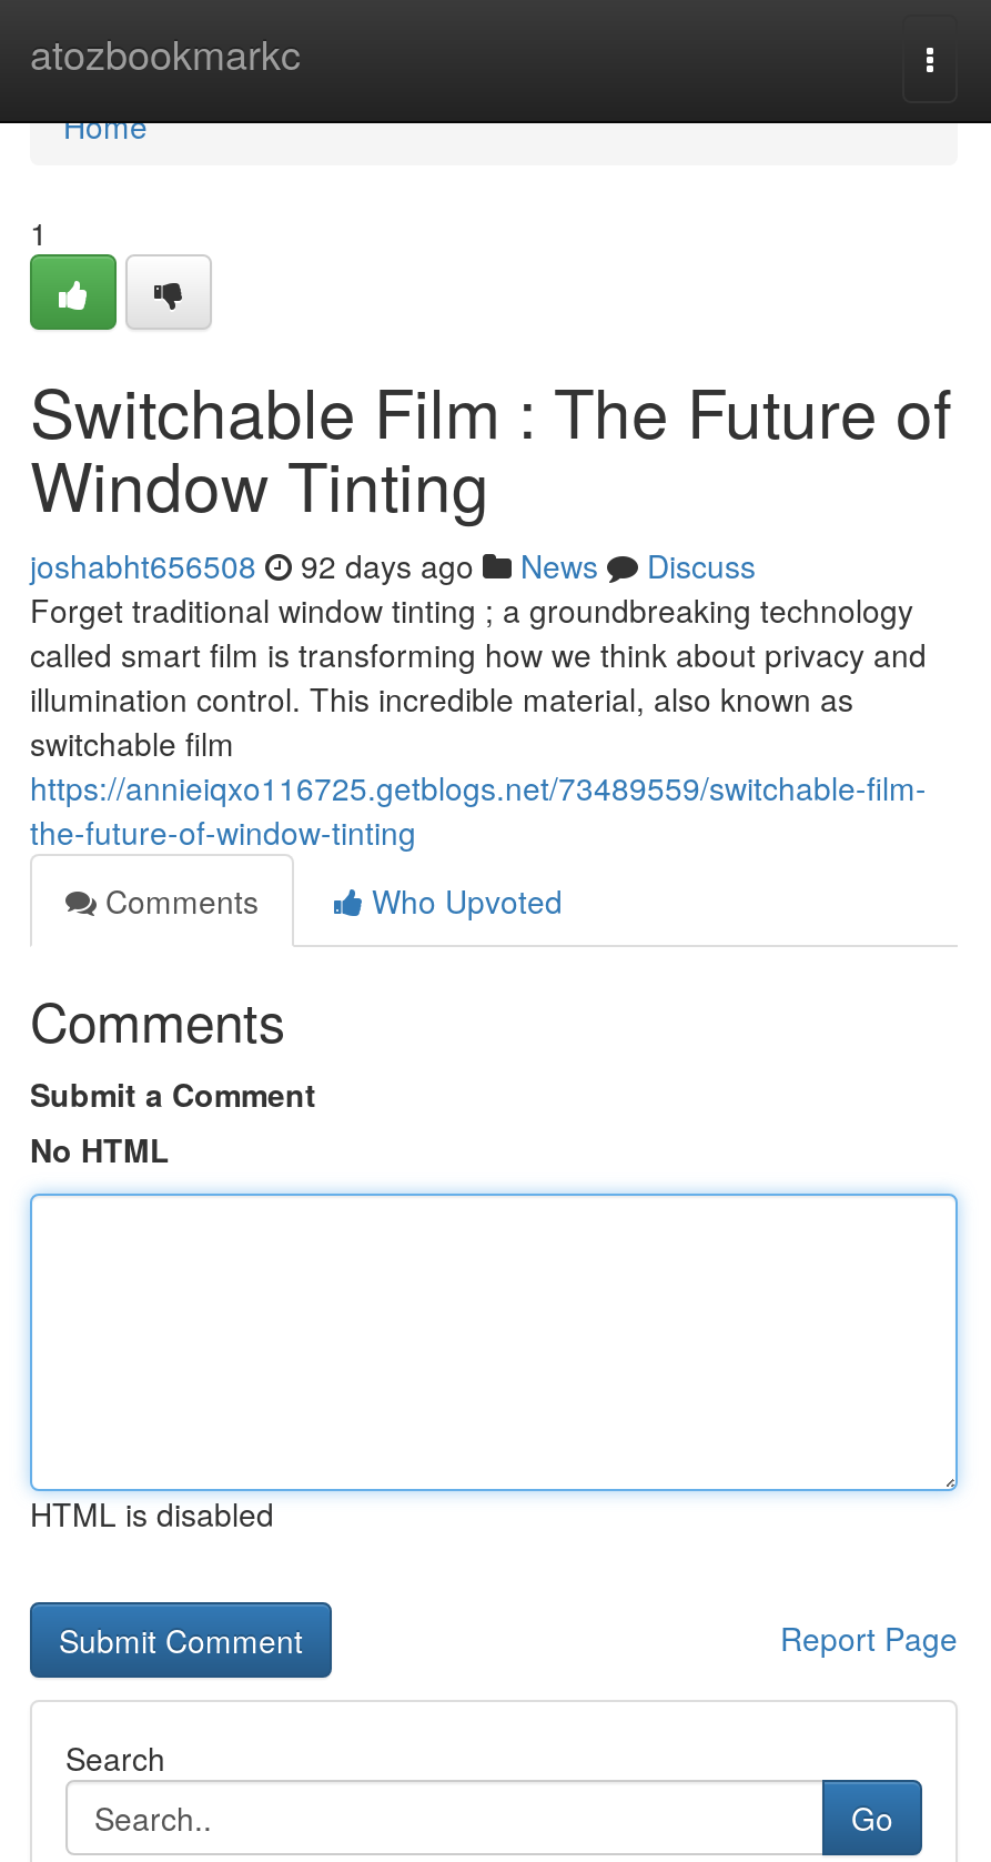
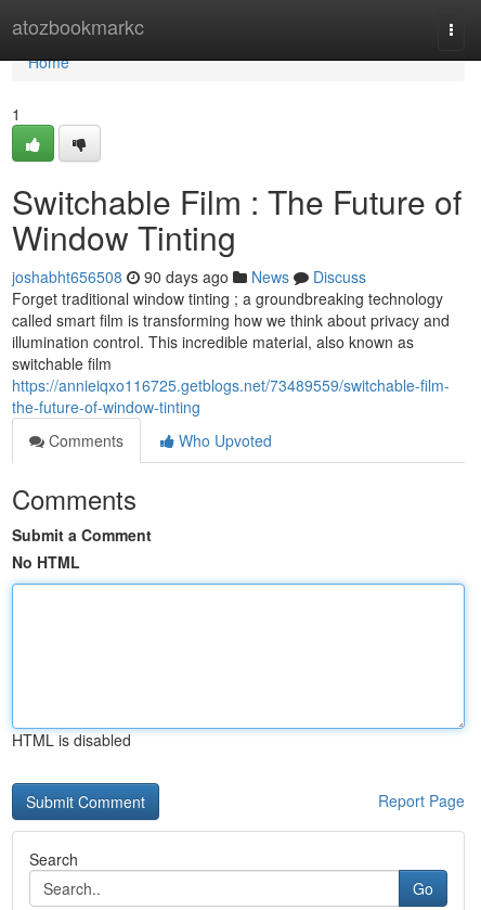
- joshabht656508 92 days ago News Discuss
+ joshabht656508 90 days ago News Discuss
